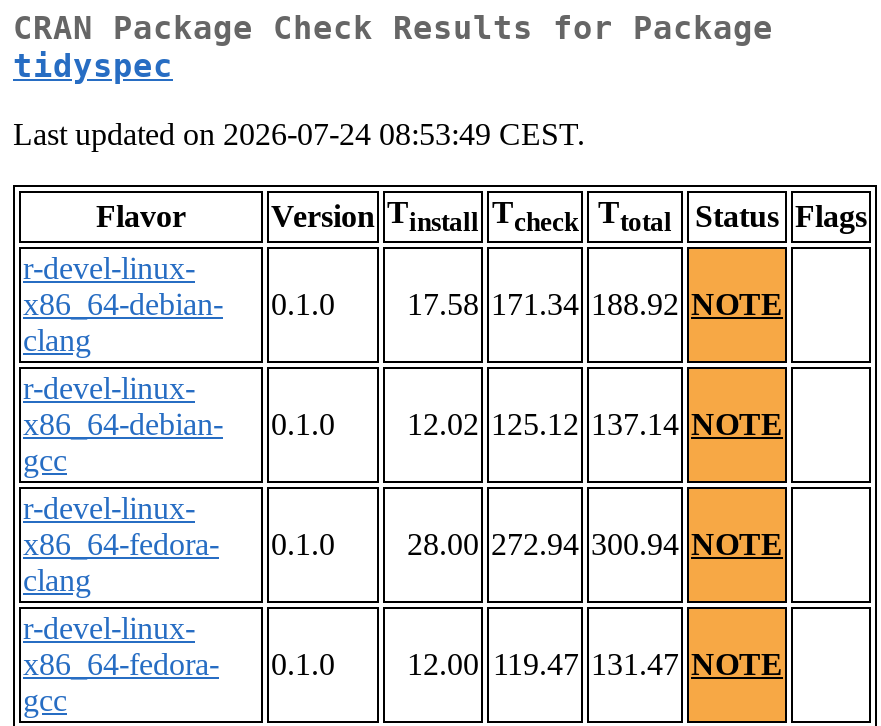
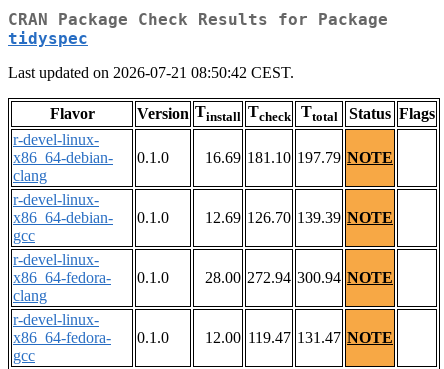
- Last updated on 2026-07-24 08:53:49 CEST.
+ Last updated on 2026-07-21 08:50:42 CEST.

- 17.58 171.34 188.92 NOTE
+ 16.69 181.10 197.79 NOTE

- 12.02 125.12 137.14 NOTE
+ 12.69 126.70 139.39 NOTE
